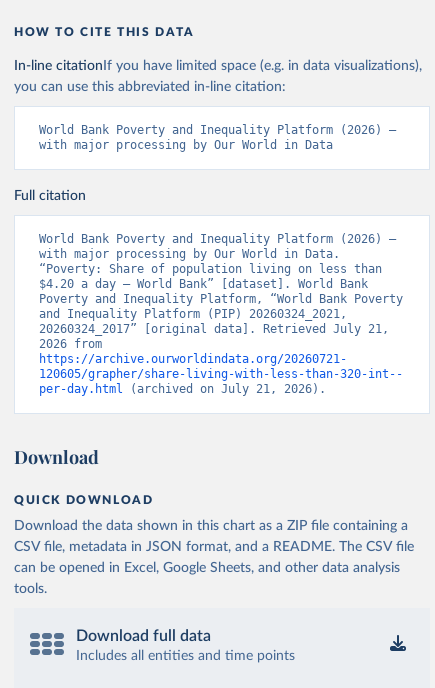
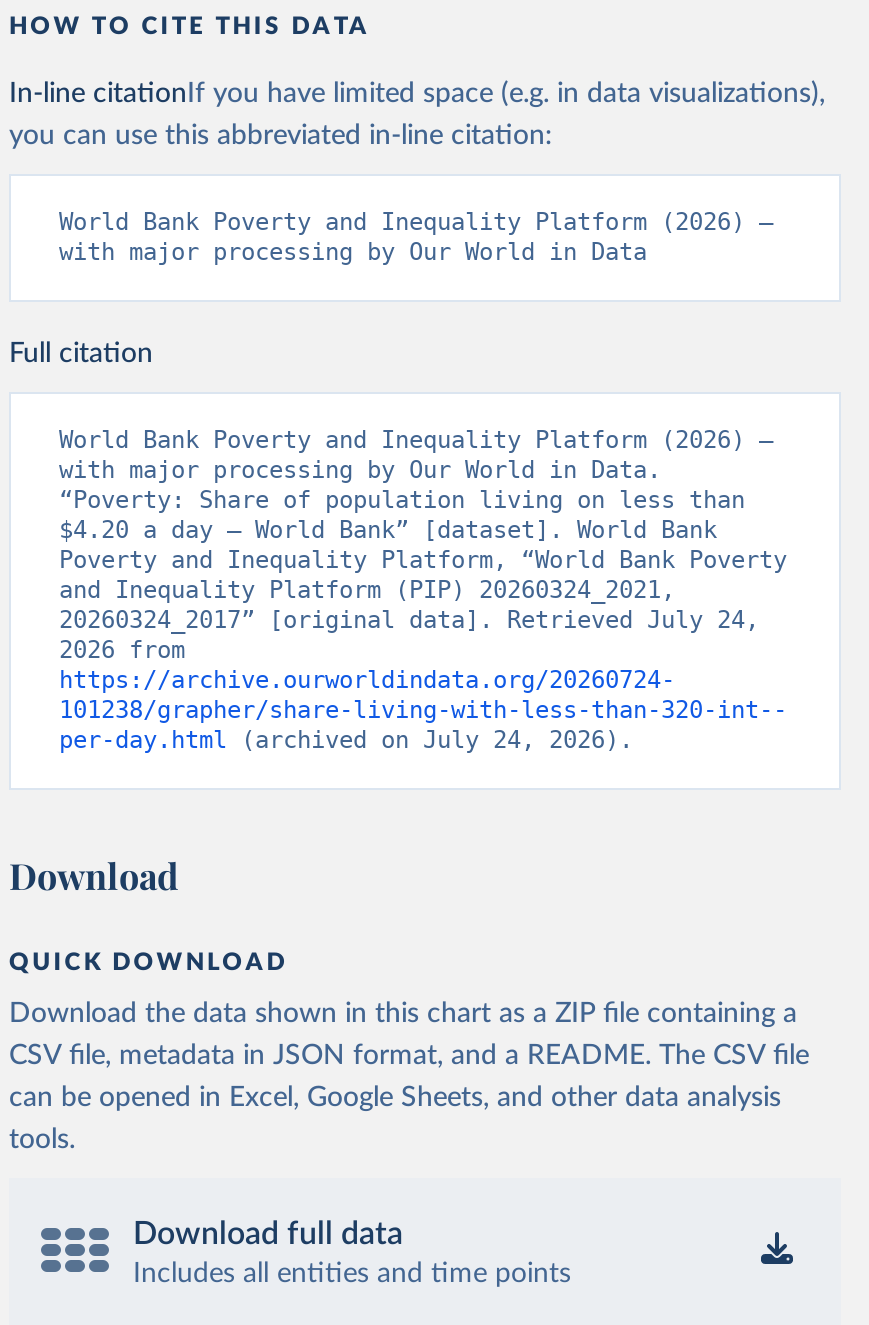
- 20260324_2017” [original data]. Retrieved July 21,
+ 20260324_2017” [original data]. Retrieved July 24,

- https://archive.ourworldindata.org/20260721-
- 120605/grapher/share-living-with-less-than-320-int--
- per-day.html (archived on July 21, 2026).
+ https://archive.ourworldindata.org/20260724-
+ 101238/grapher/share-living-with-less-than-320-int--
+ per-day.html (archived on July 24, 2026).
